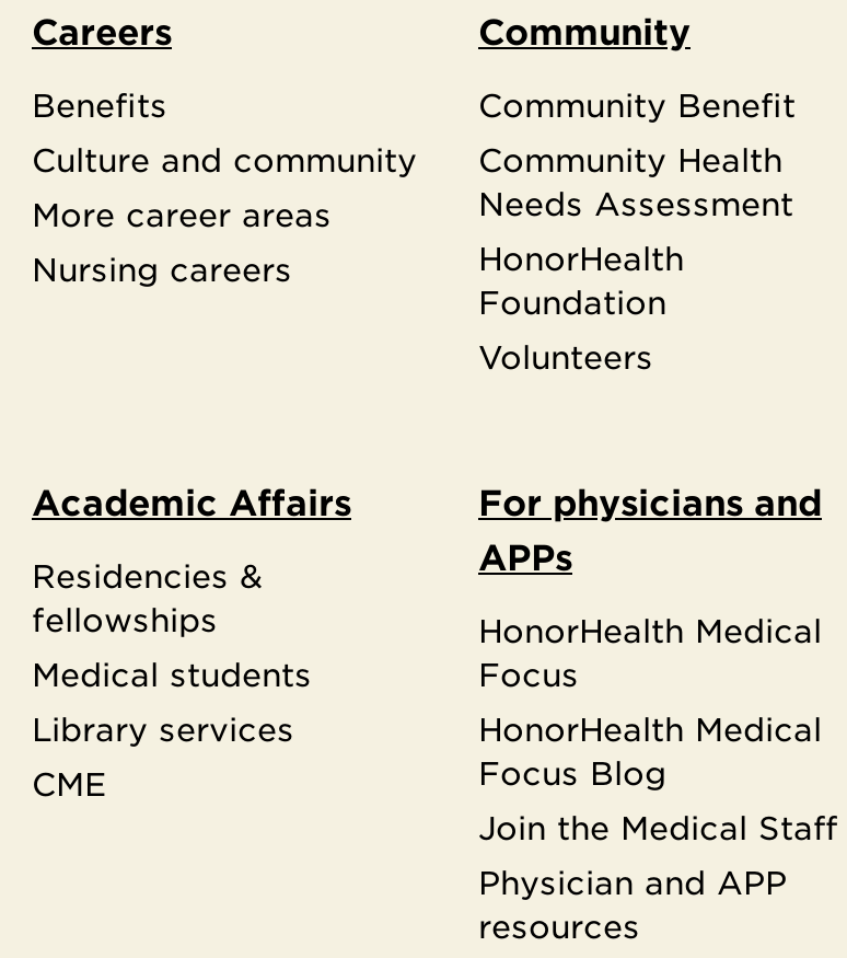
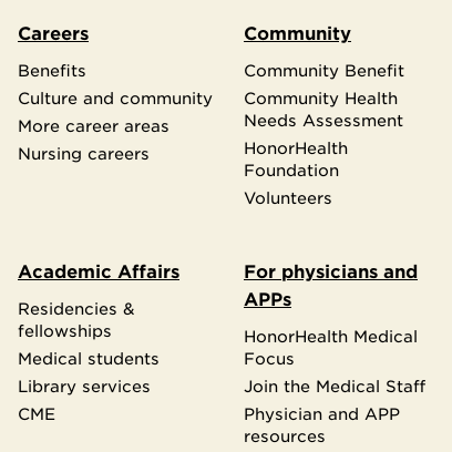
- HonorHealth Medical
- Focus Blog
